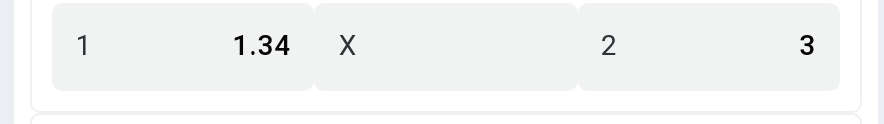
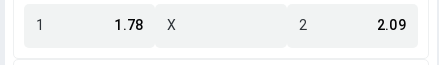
- 1.34 X
+ 1.78 X

- 3
+ 2.09
